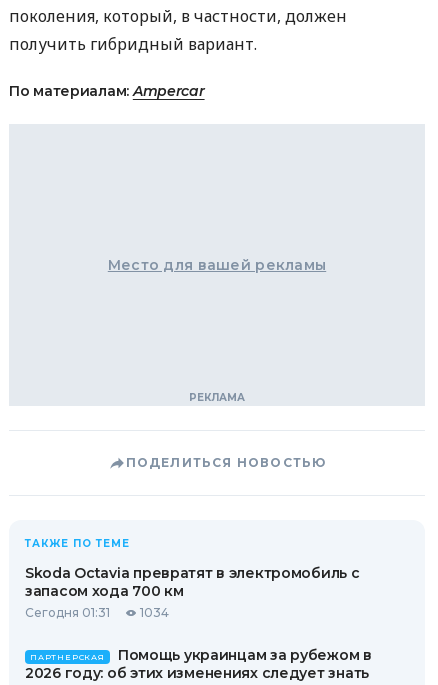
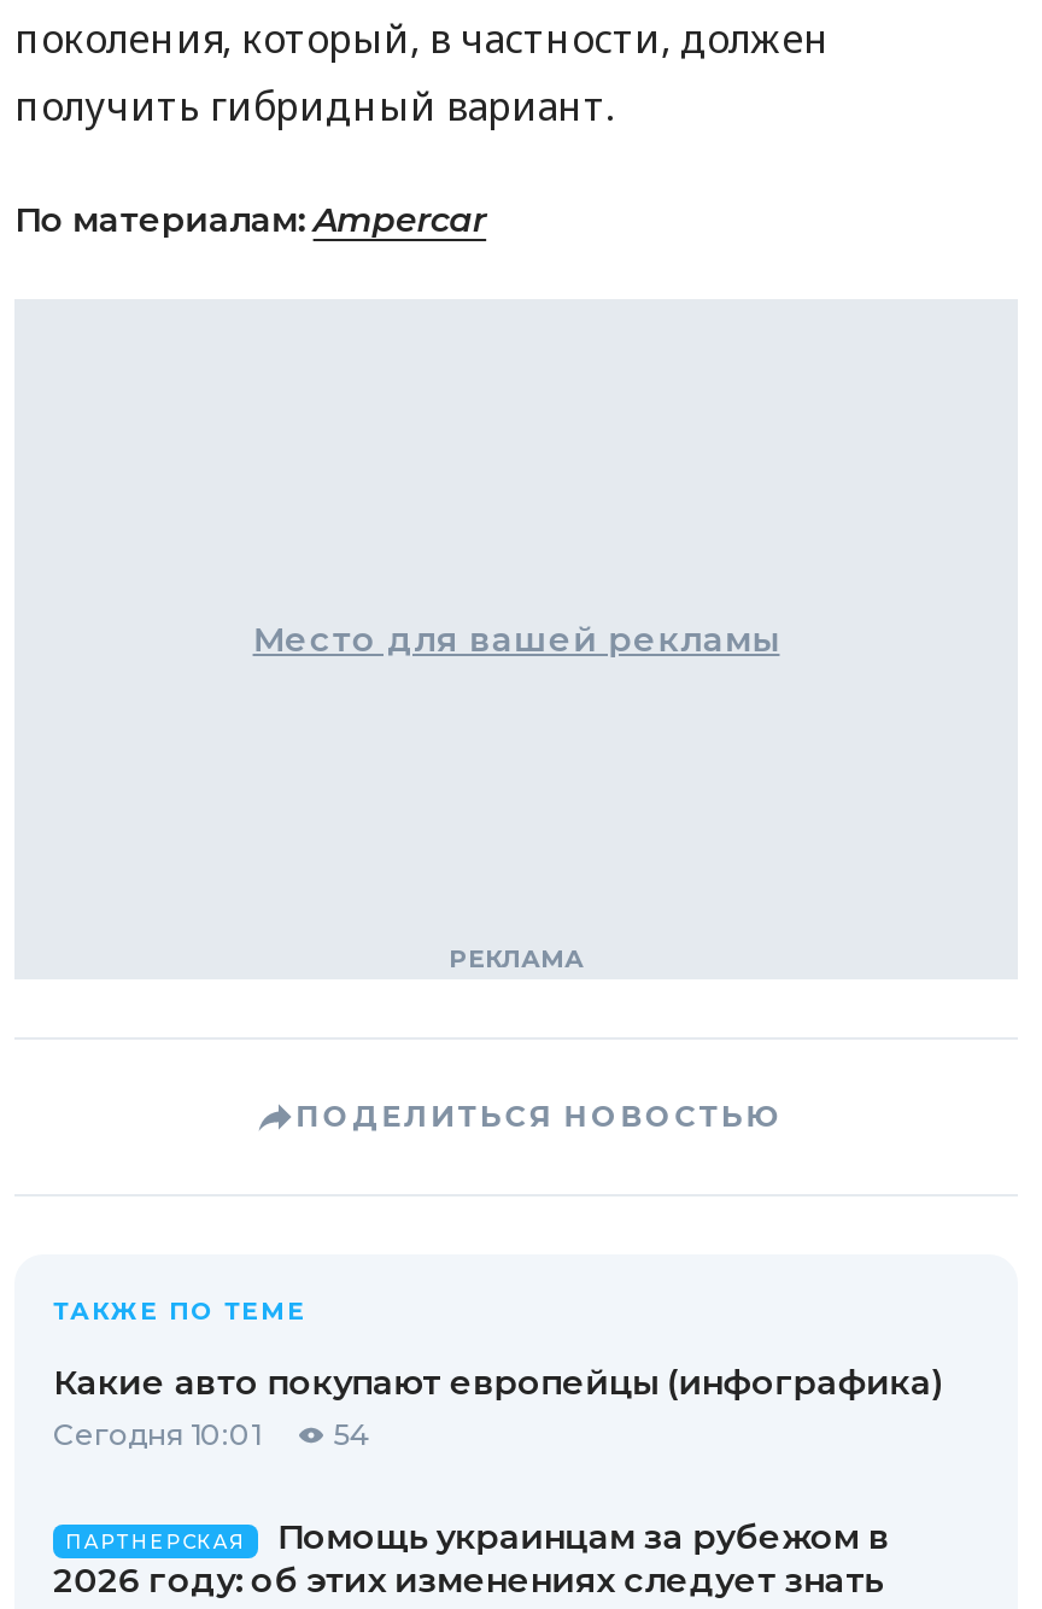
- Skoda Octavia превратят в электромобиль с
- запасом хода 700 км
- Сегодня 01:31
- 1034
+ Какие авто покупают европейцы (инфографика)
+ Сегодня 10:01
+ 54
